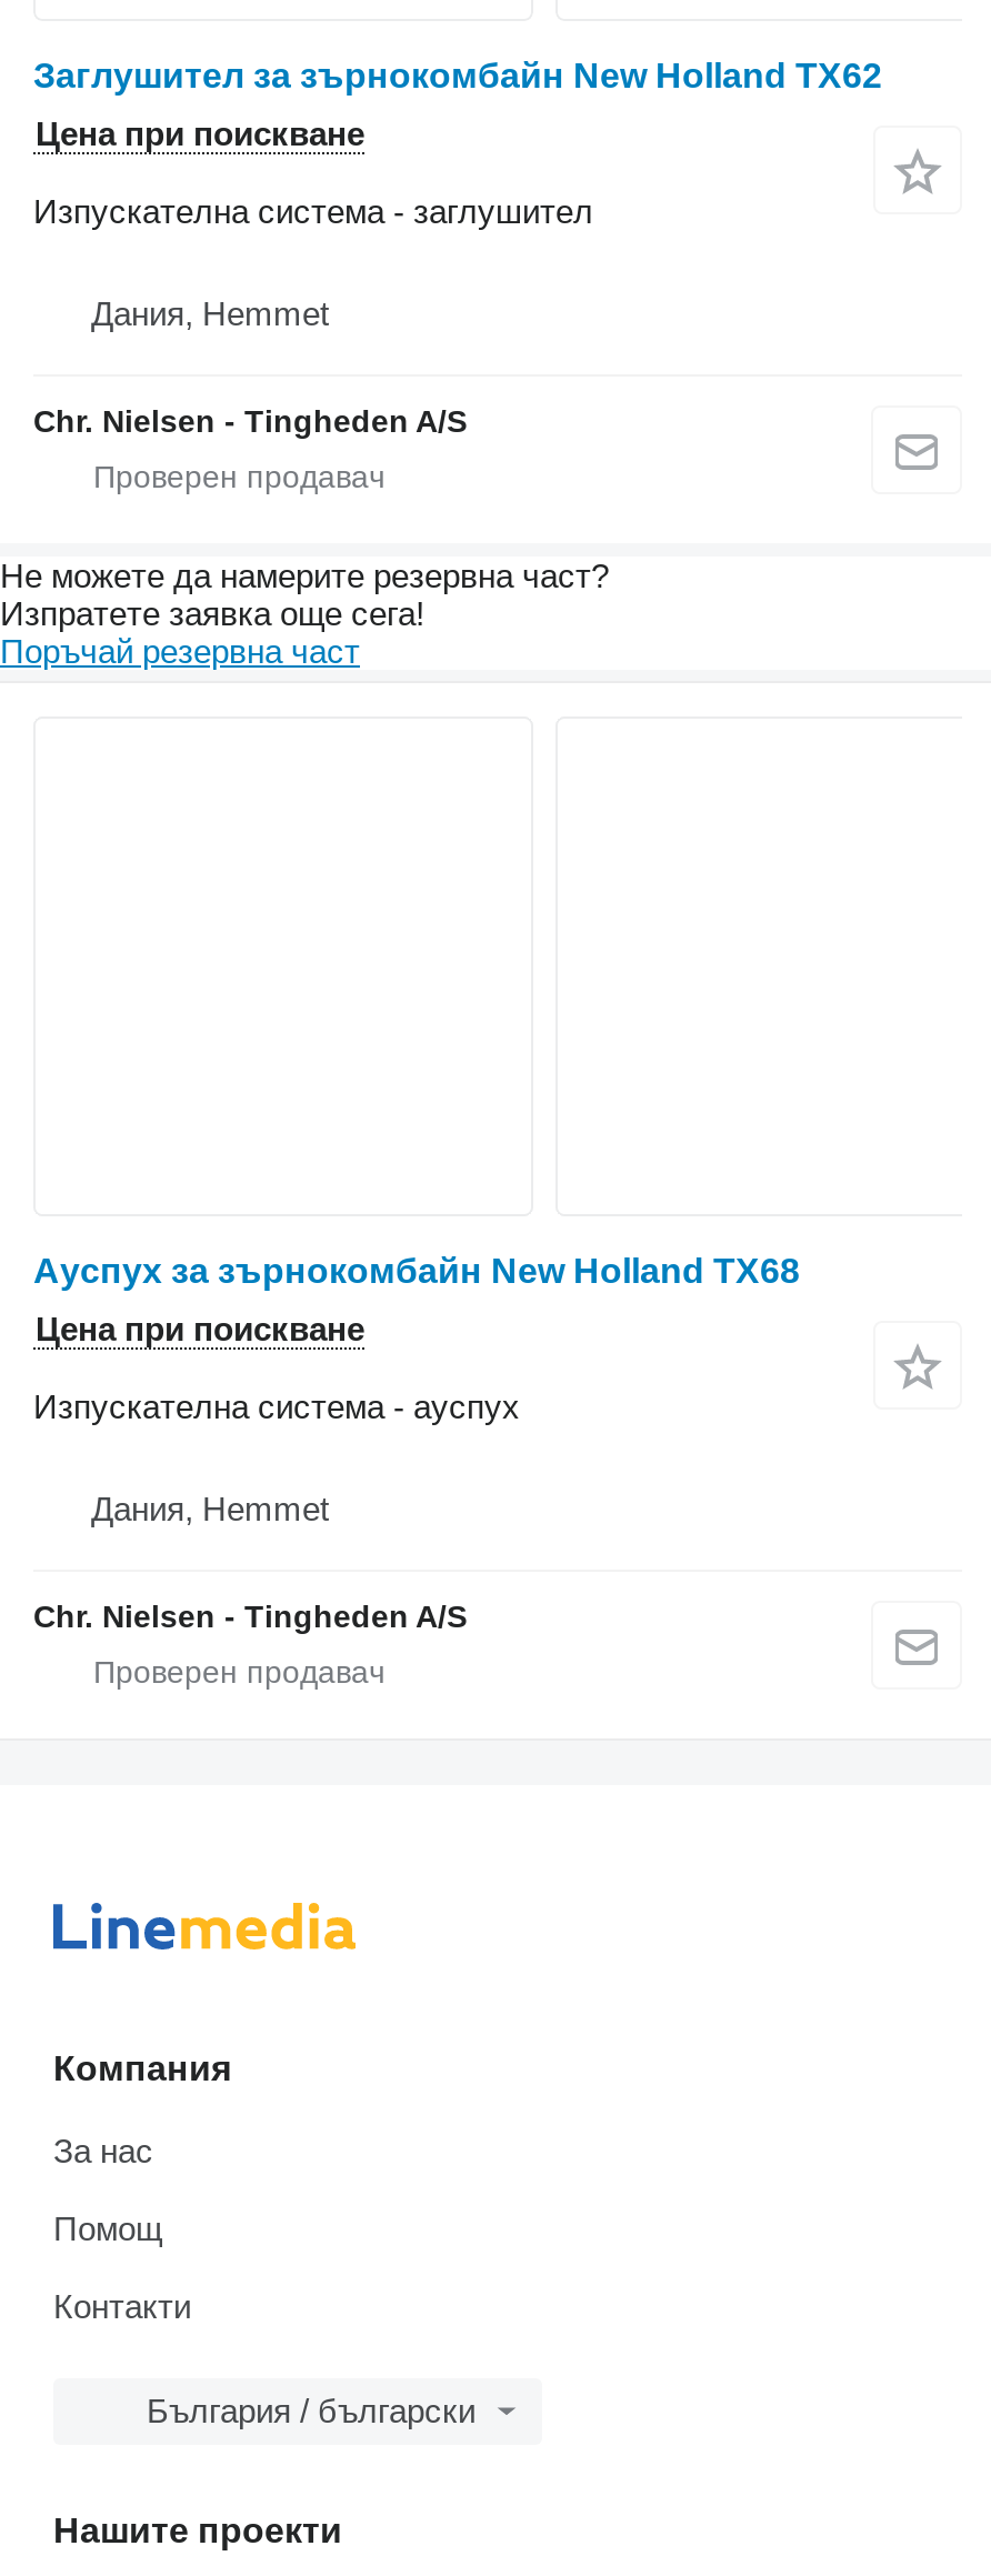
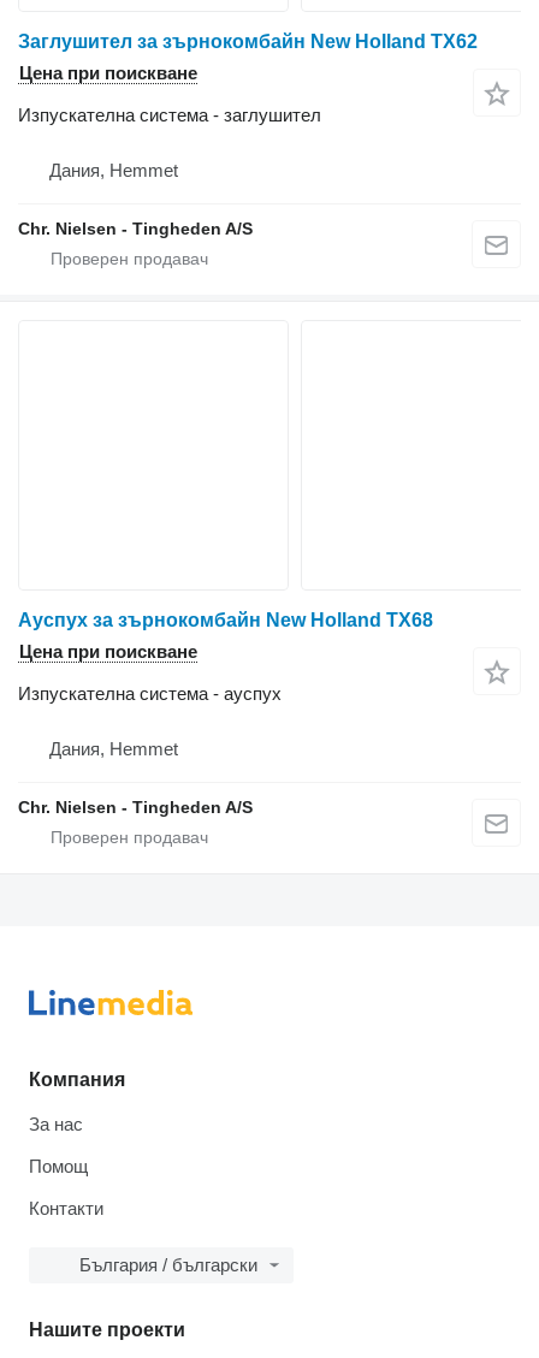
- Не можете да намерите резервна част?
- Изпратете заявка още сега!
- Поръчай резервна част

moved up: Ауспух за зърнокомбайн New Holland TX68 | Цена при поискване | Изпускателна система - ауспух | Дания, Hemmet | Chr. Nielsen - Tingheden A/S
